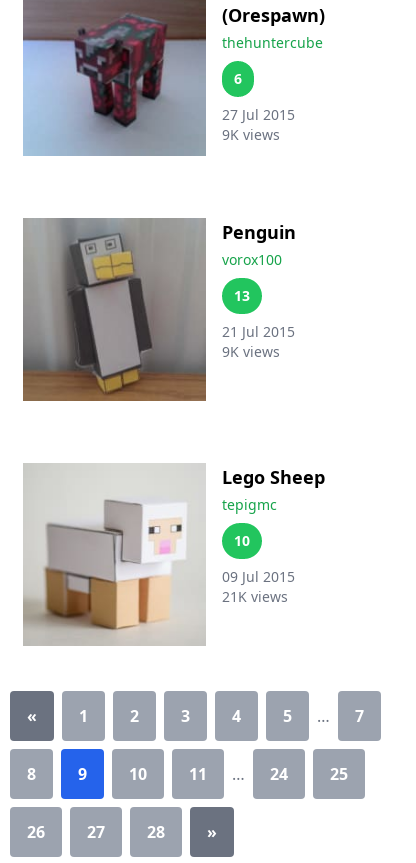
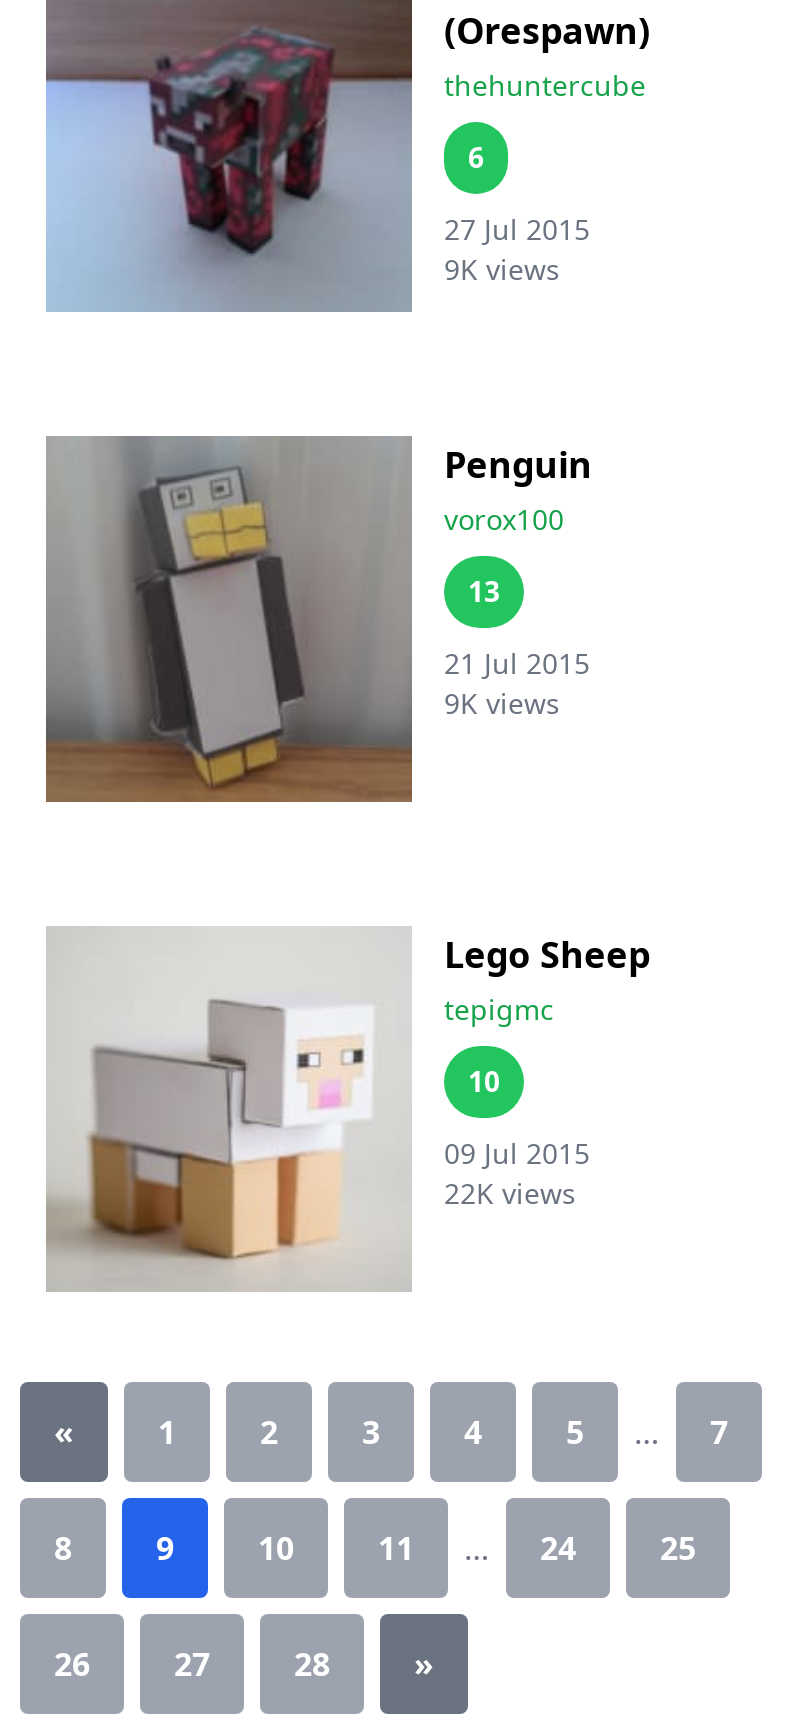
- 21K views
+ 22K views
